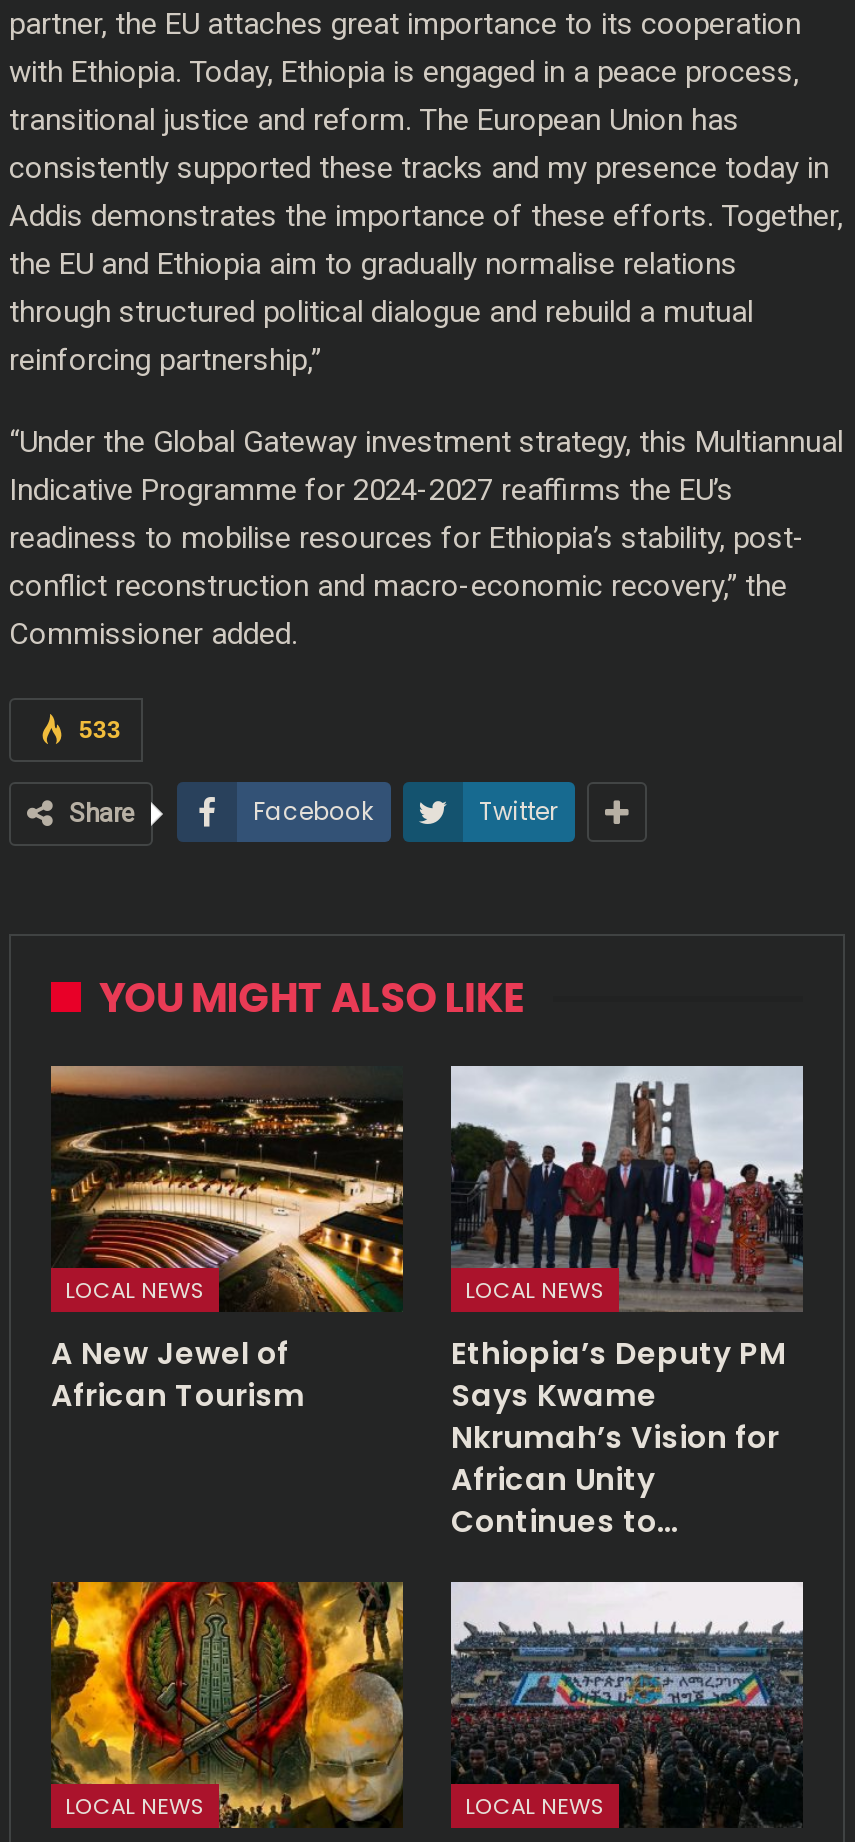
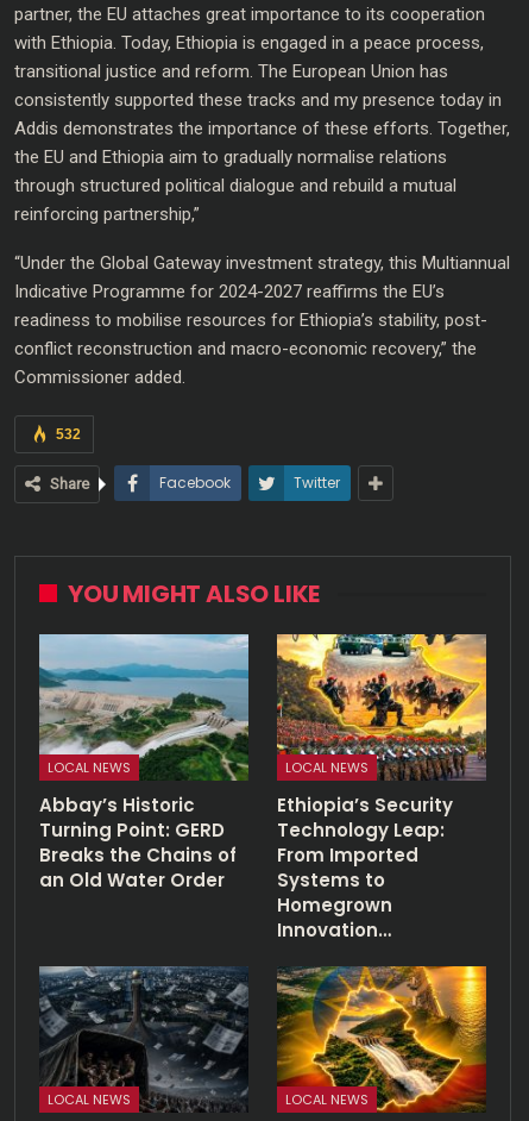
- 533
+ 532

- [image]
- A New Jewel of
- African Tourism
+ [image]
+ Abbay’s Historic
+ Turning Point: GERD
+ Breaks the Chains of
+ an Old Water Order

- [image]
- Ethiopia’s Deputy PM
- Says Kwame
- Nkrumah’s Vision for
- African Unity
- Continues to…
+ [image]
+ Ethiopia’s Security
+ Technology Leap:
+ From Imported
+ Systems to
+ Homegrown
+ Innovation…

- [image]
+ [image]

- [image]
+ [image]
